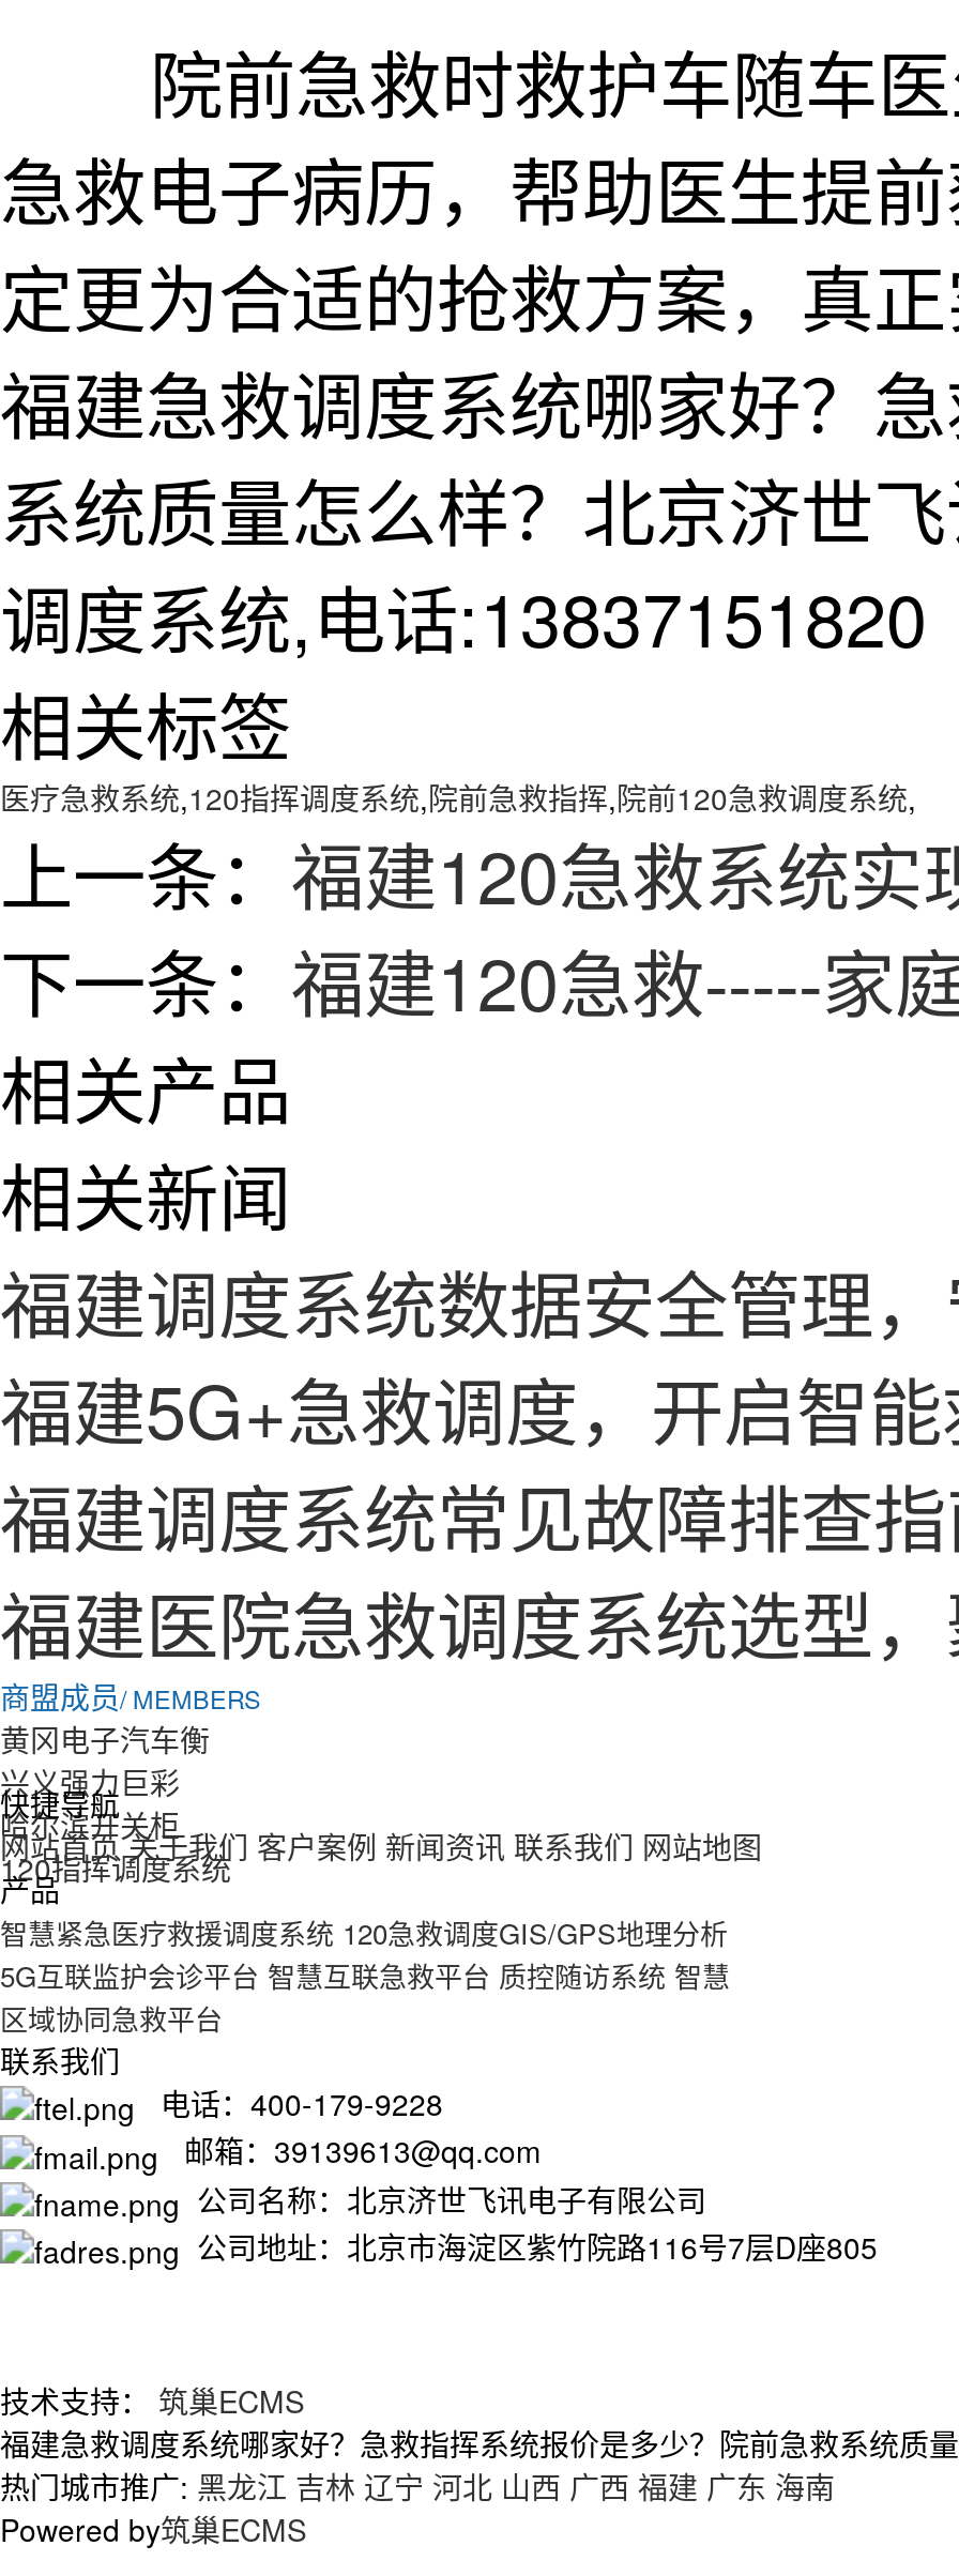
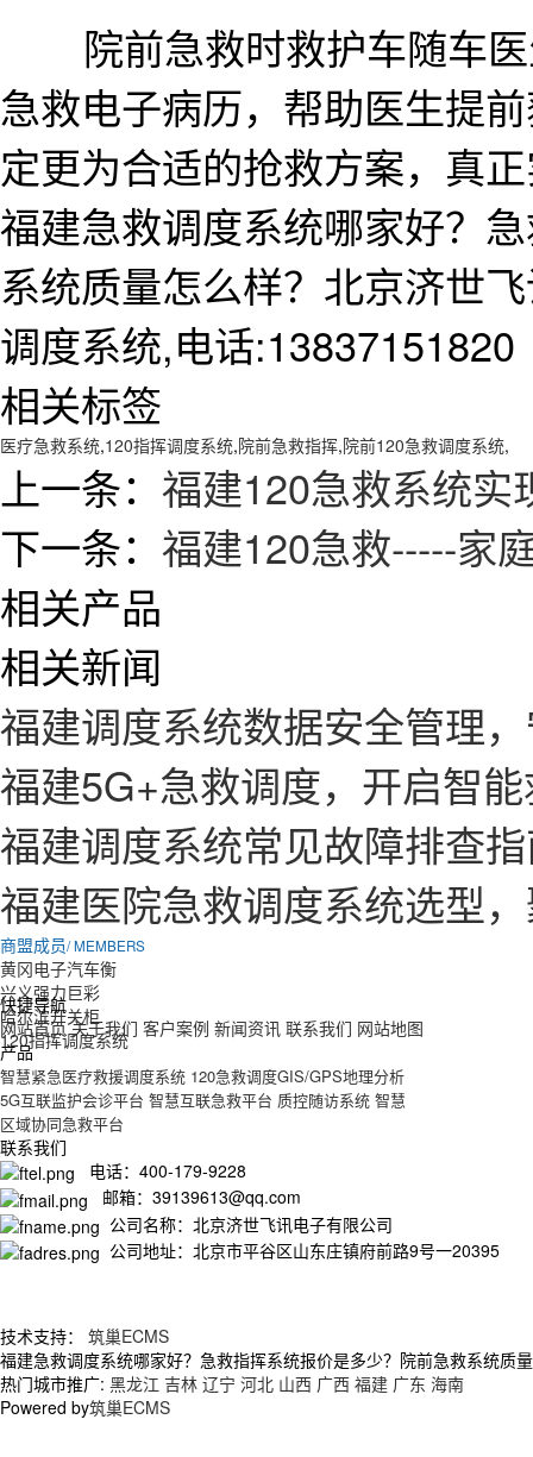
- 公司地址：北京市海淀区紫竹院路116号7层D座805
+ 公司地址：北京市平谷区山东庄镇府前路9号一20395
